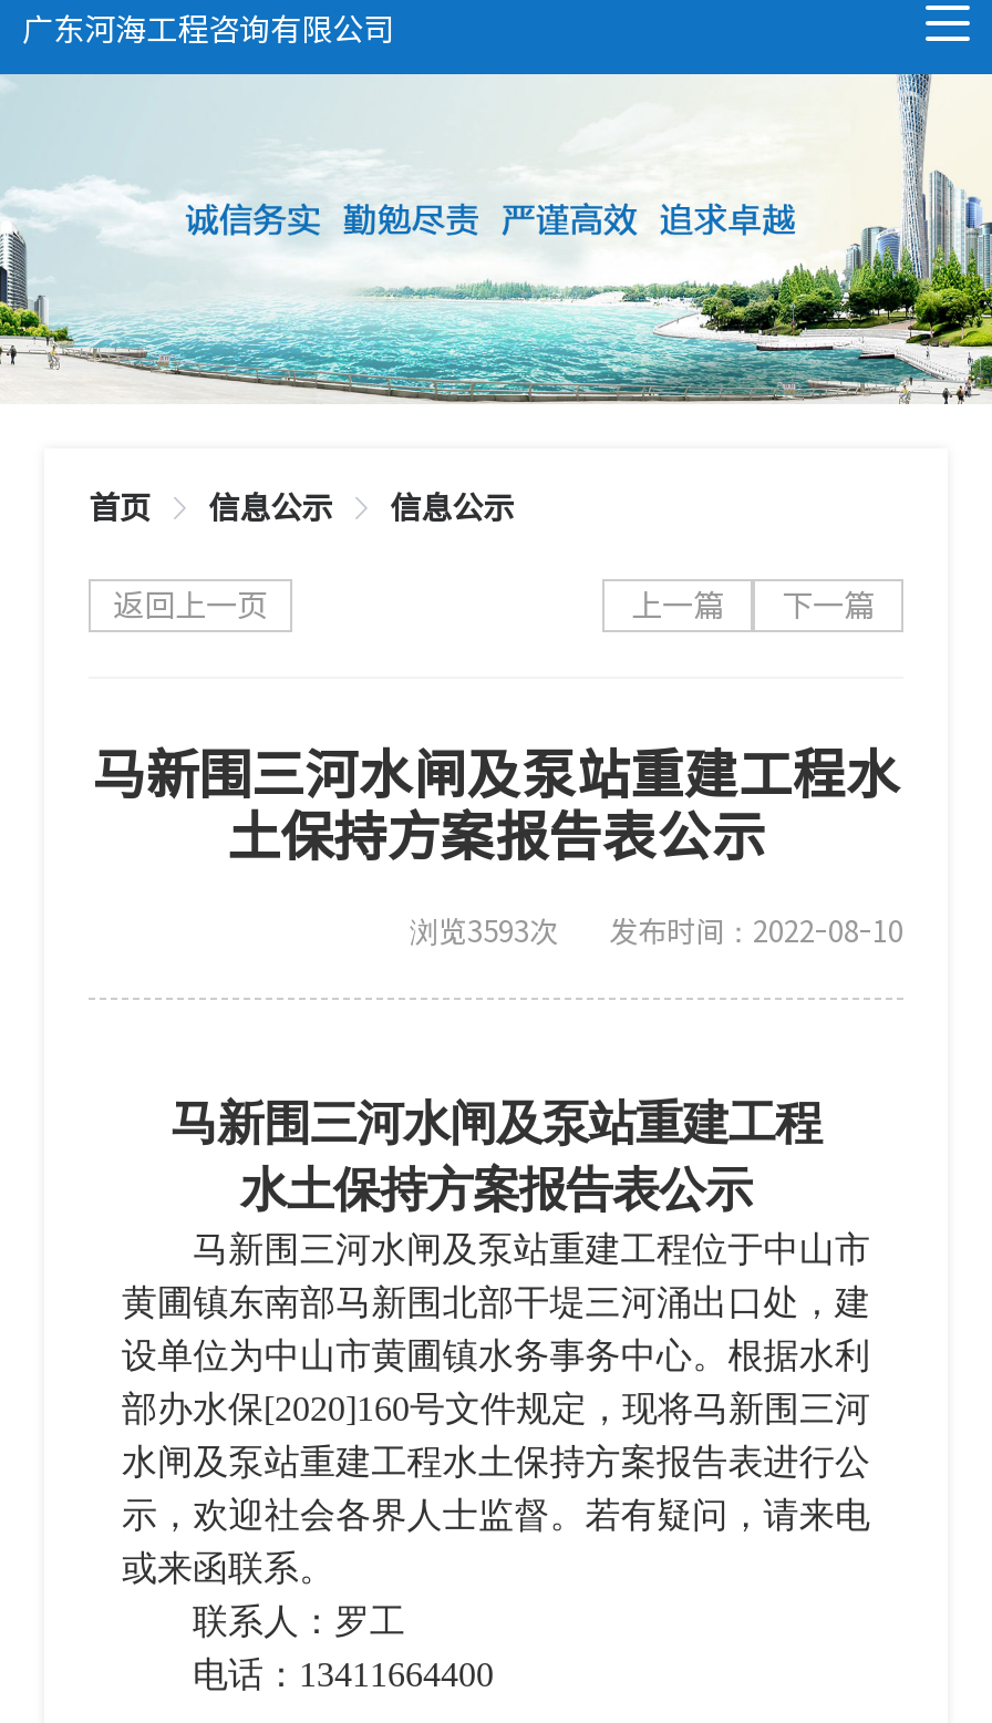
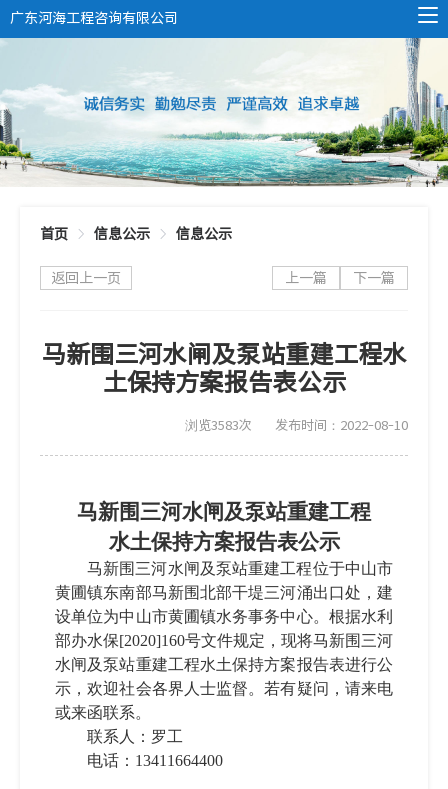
- 浏览3593次 发布时间：2022-08-10
+ 浏览3583次 发布时间：2022-08-10
